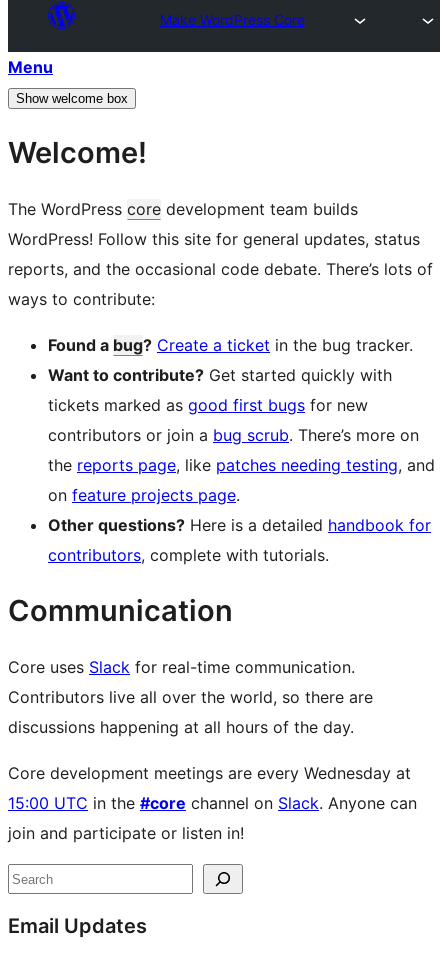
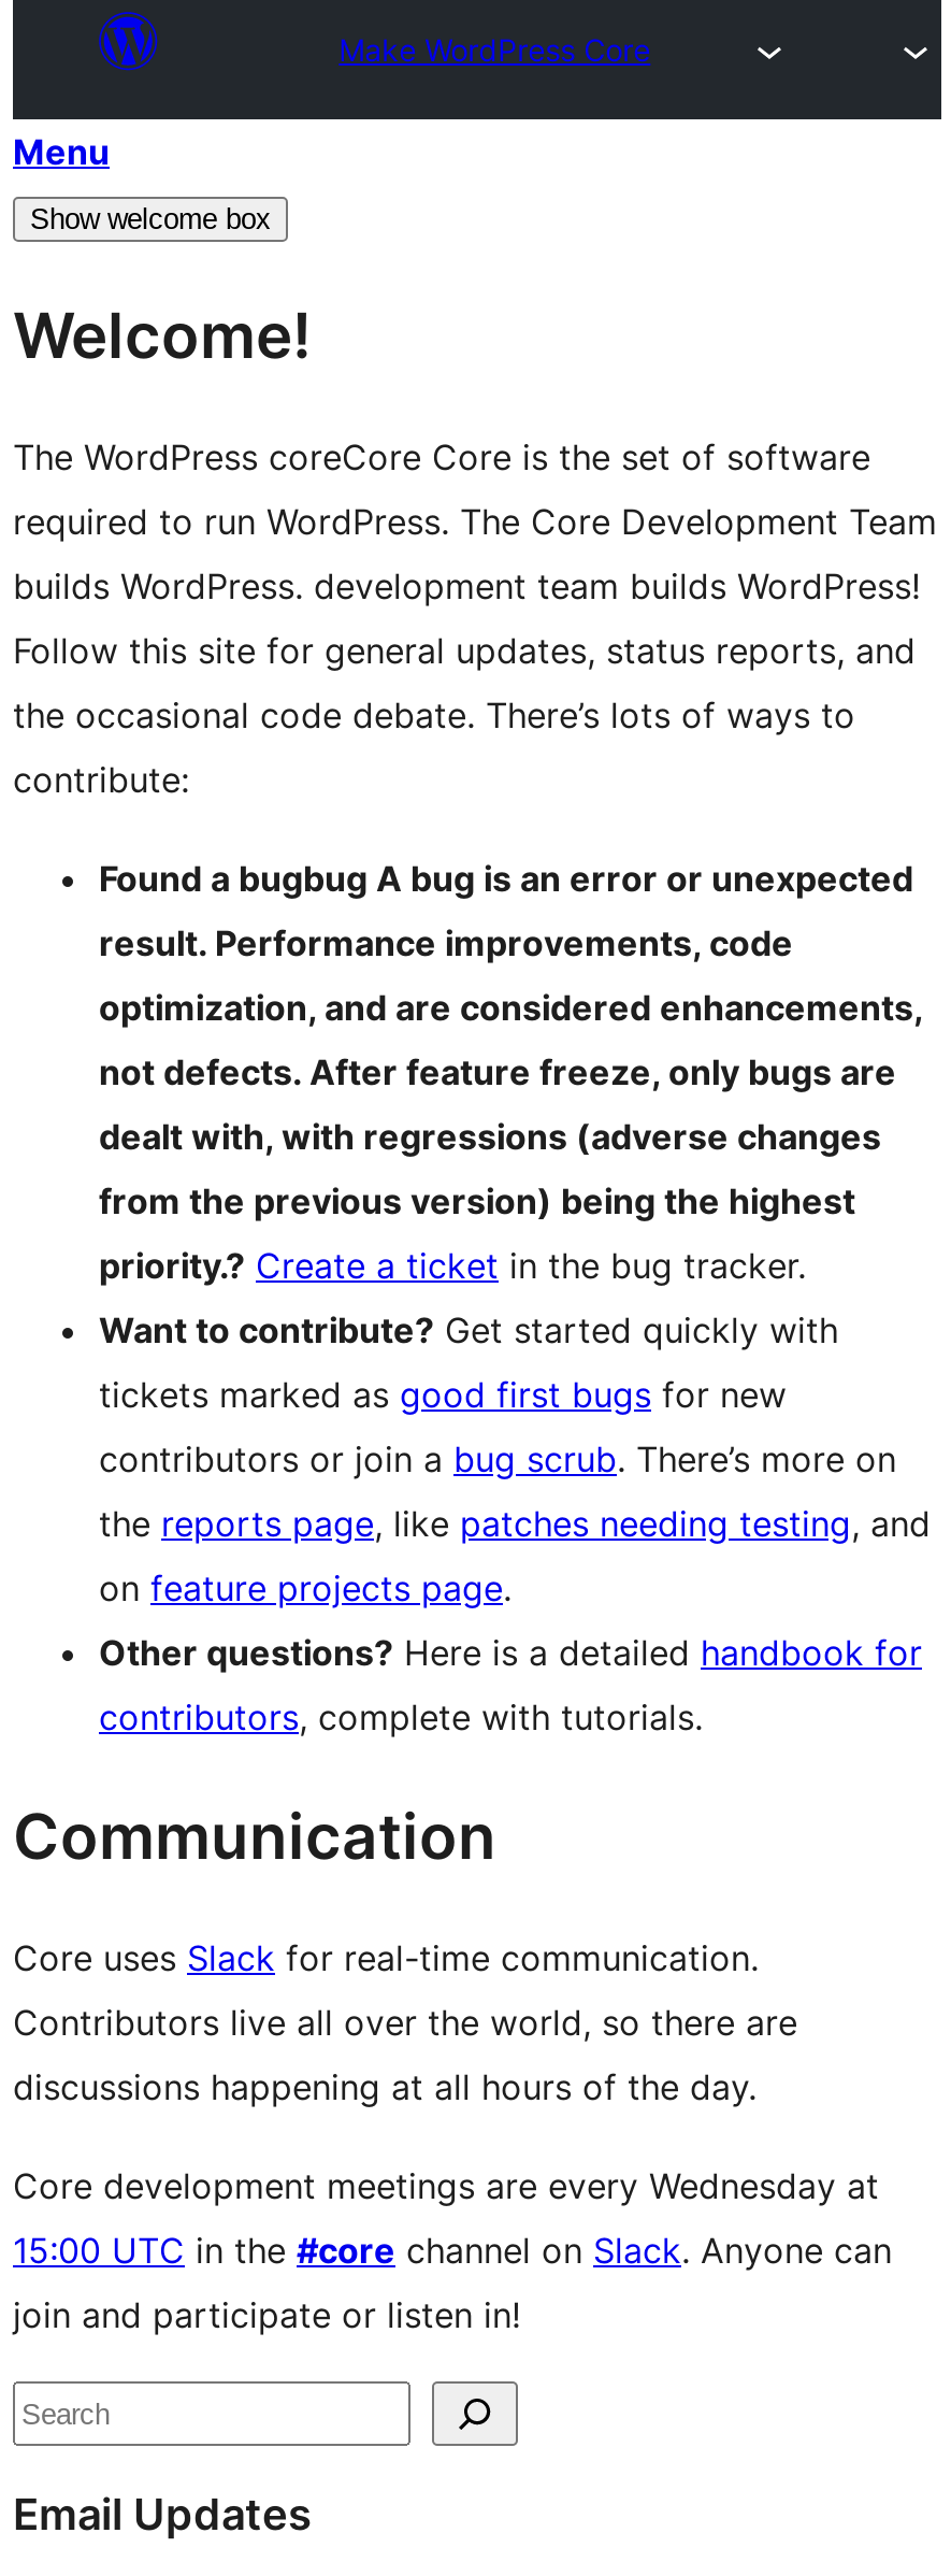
- The WordPress core development team builds
- WordPress! Follow this site for general updates, status
- reports, and the occasional code debate. There’s lots of
- ways to contribute:
- Found a bug? Create a ticket in the bug tracker.
+ The WordPress coreCore Core is the set of software
+ required to run WordPress. The Core Development Team
+ builds WordPress. development team builds WordPress!
+ Follow this site for general updates, status reports, and
+ the occasional code debate. There’s lots of ways to
+ contribute:
+ Found a bugbug A bug is an error or unexpected
+ result. Performance improvements, code
+ optimization, and are considered enhancements,
+ not defects. After feature freeze, only bugs are
+ dealt with, with regressions (adverse changes
+ from the previous version) being the highest
+ priority.? Create a ticket in the bug tracker.
